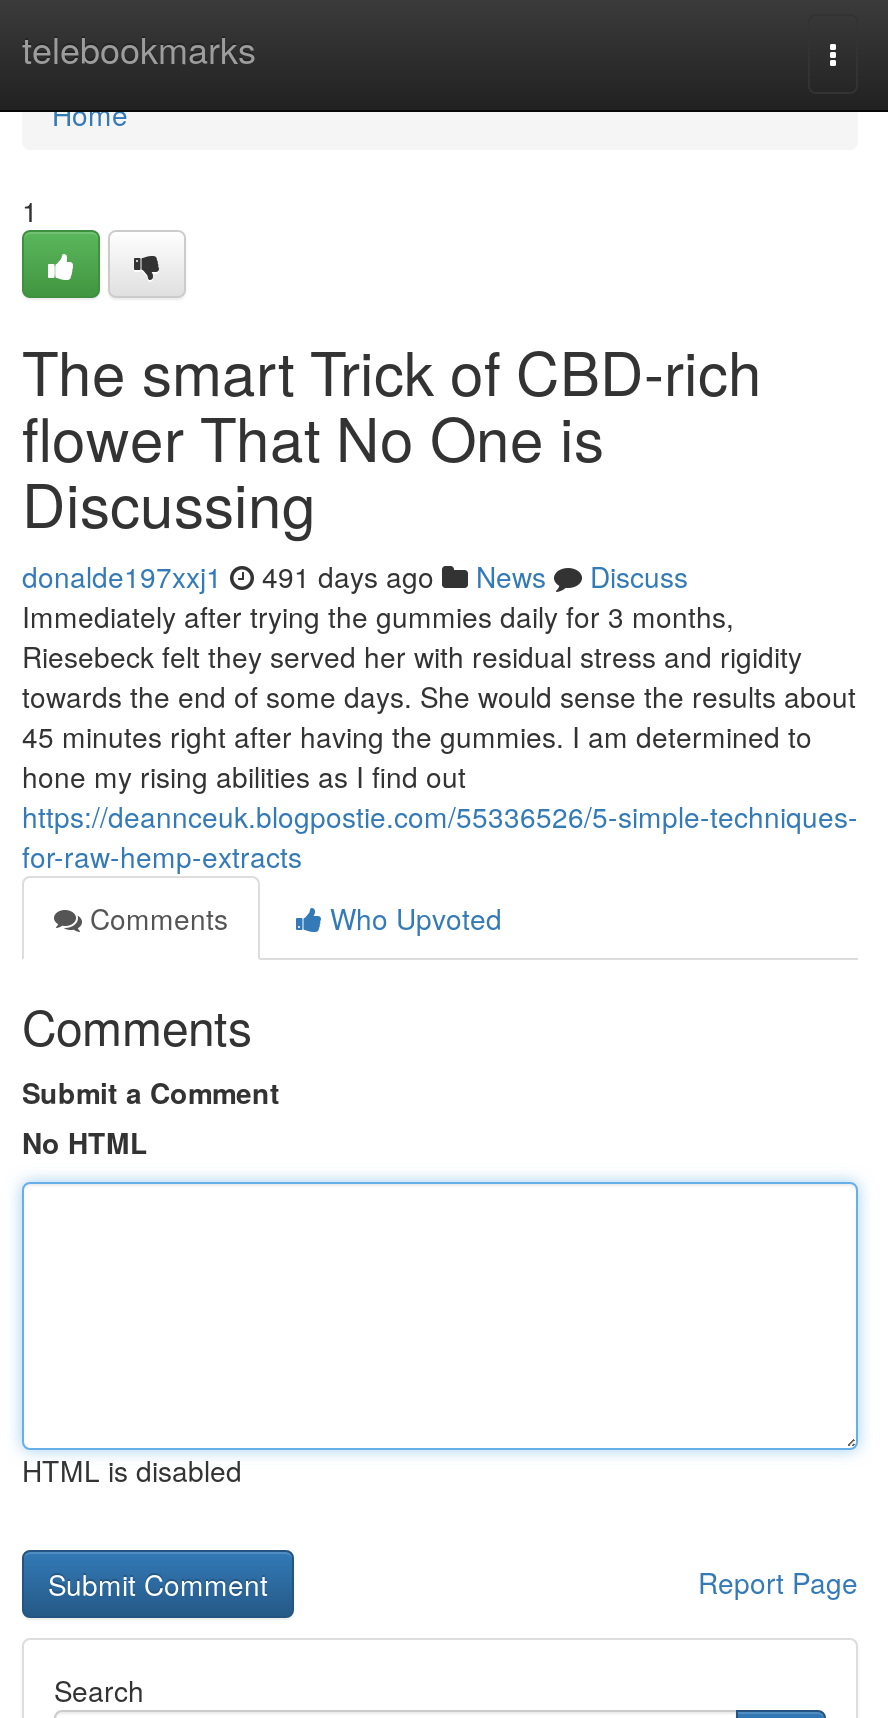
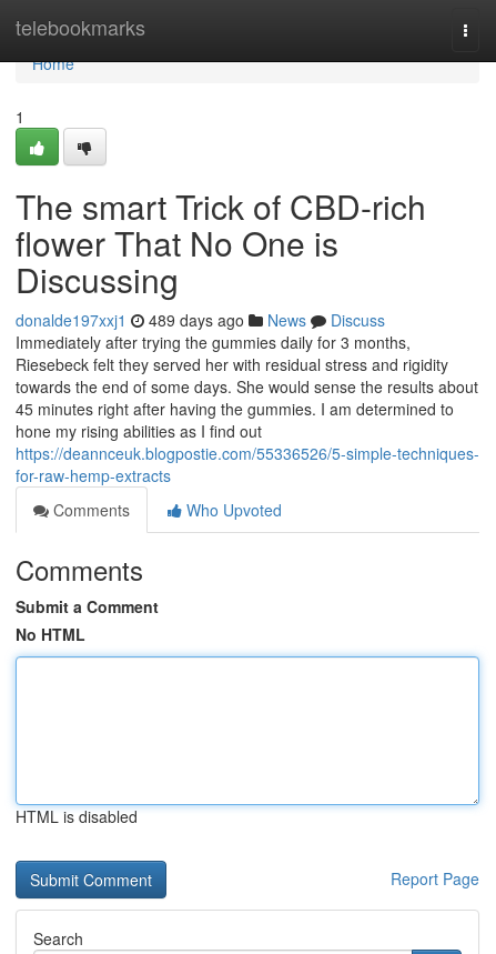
- donalde197xxj1 491 days ago News Discuss
+ donalde197xxj1 489 days ago News Discuss
